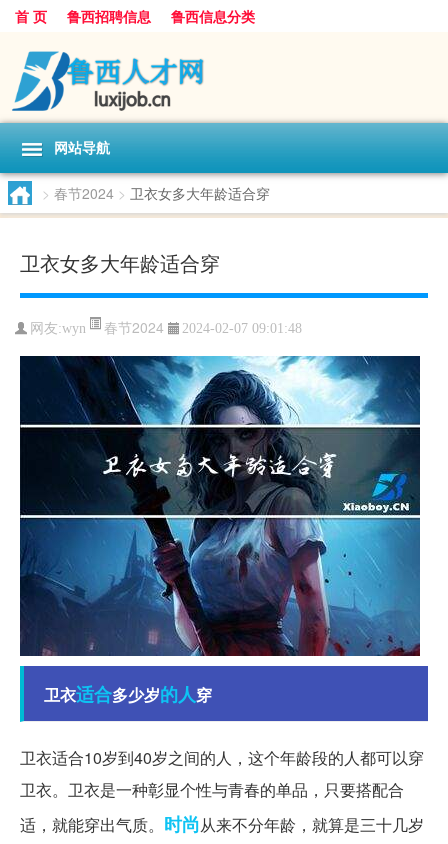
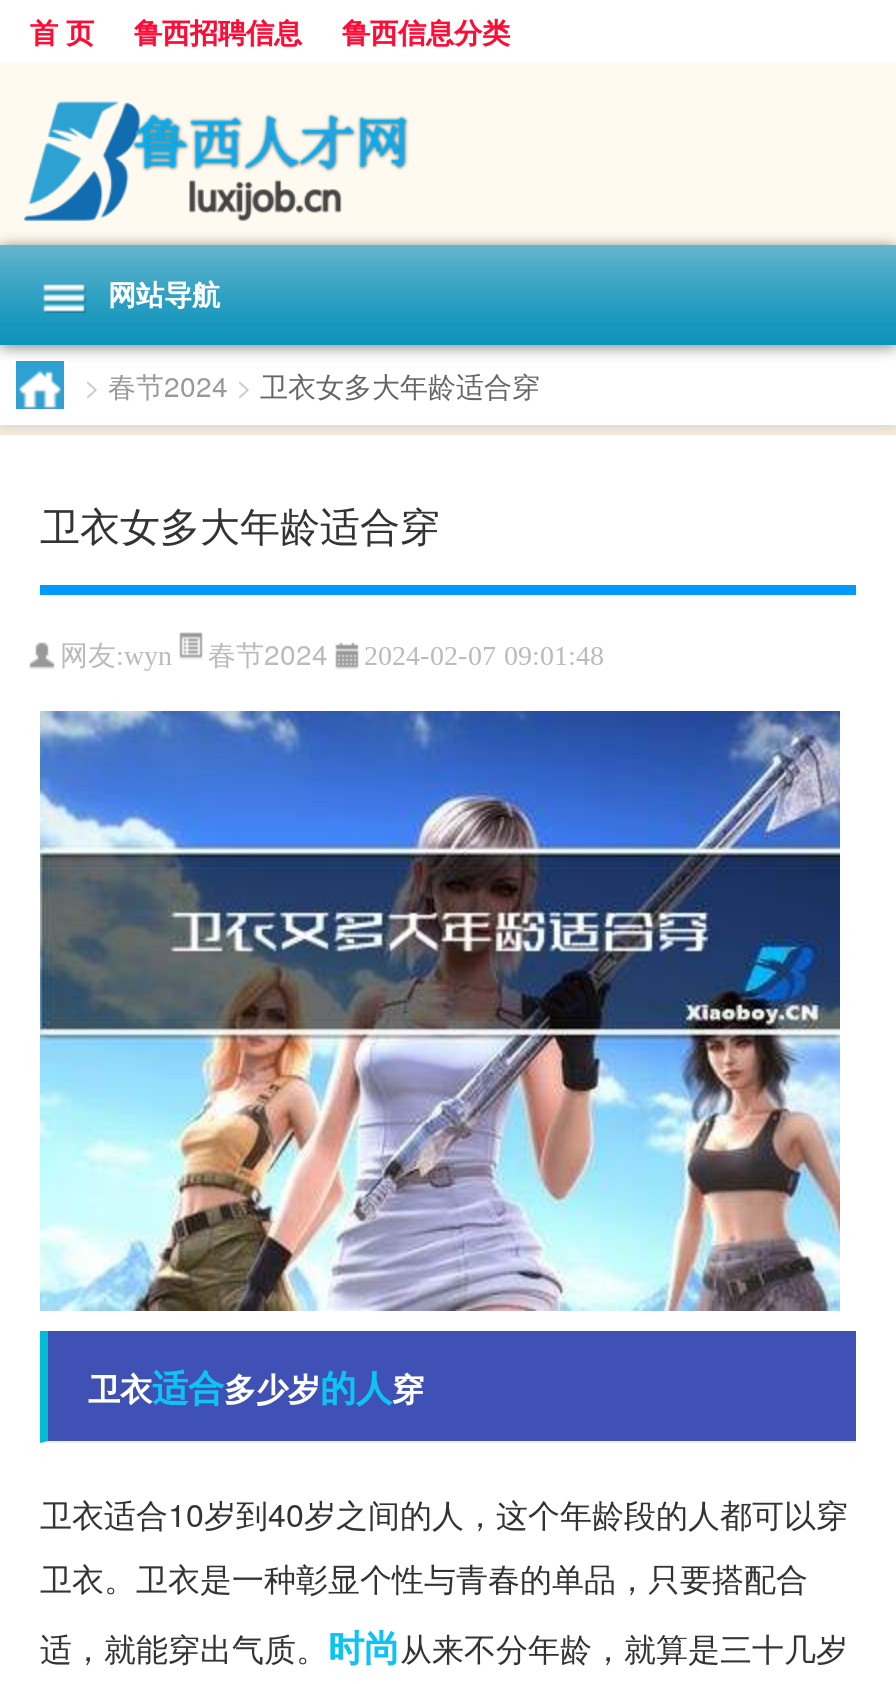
- [image]
+ [image]
